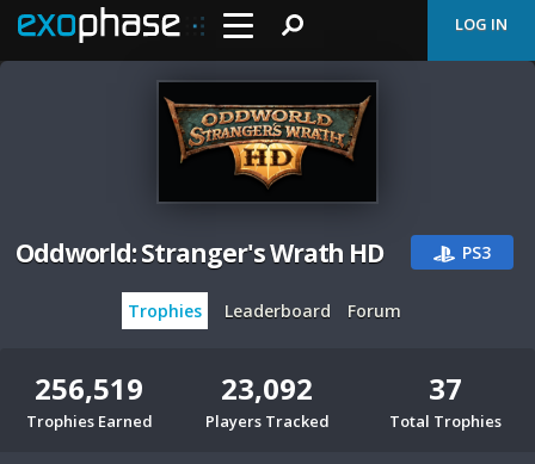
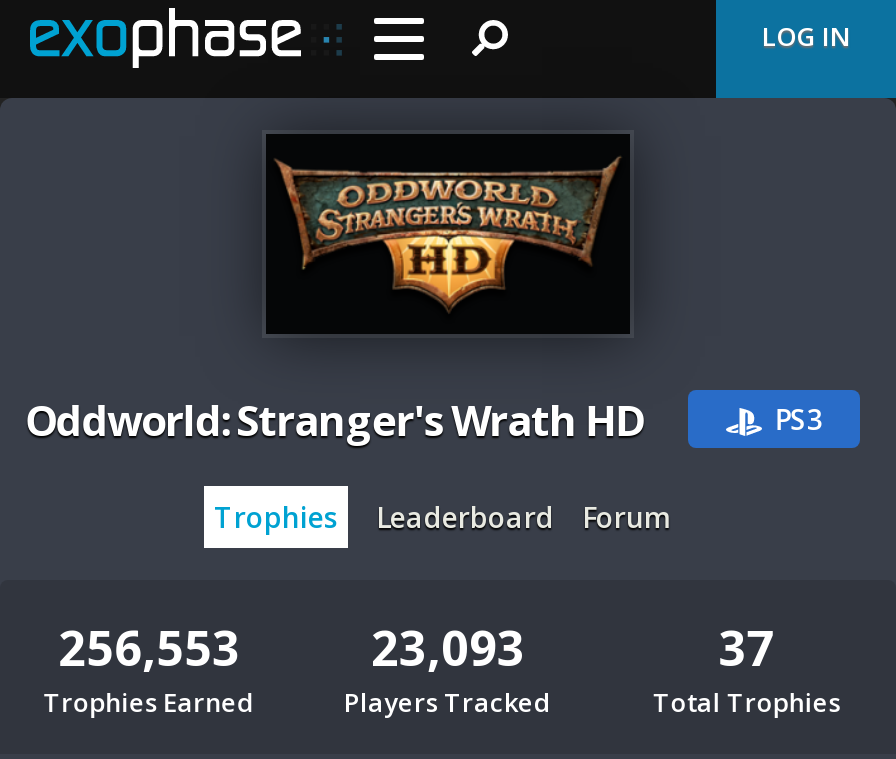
- 256,519
+ 256,553

- 23,092
+ 23,093
